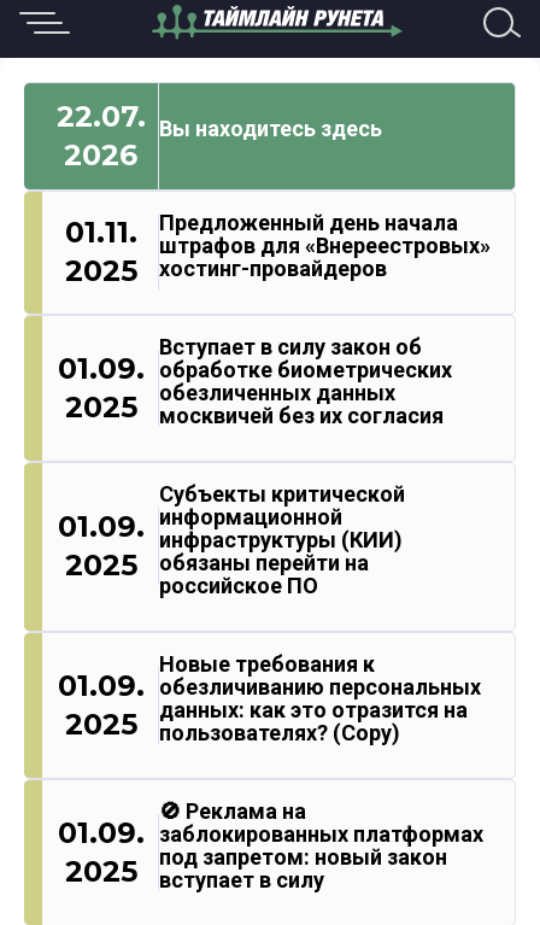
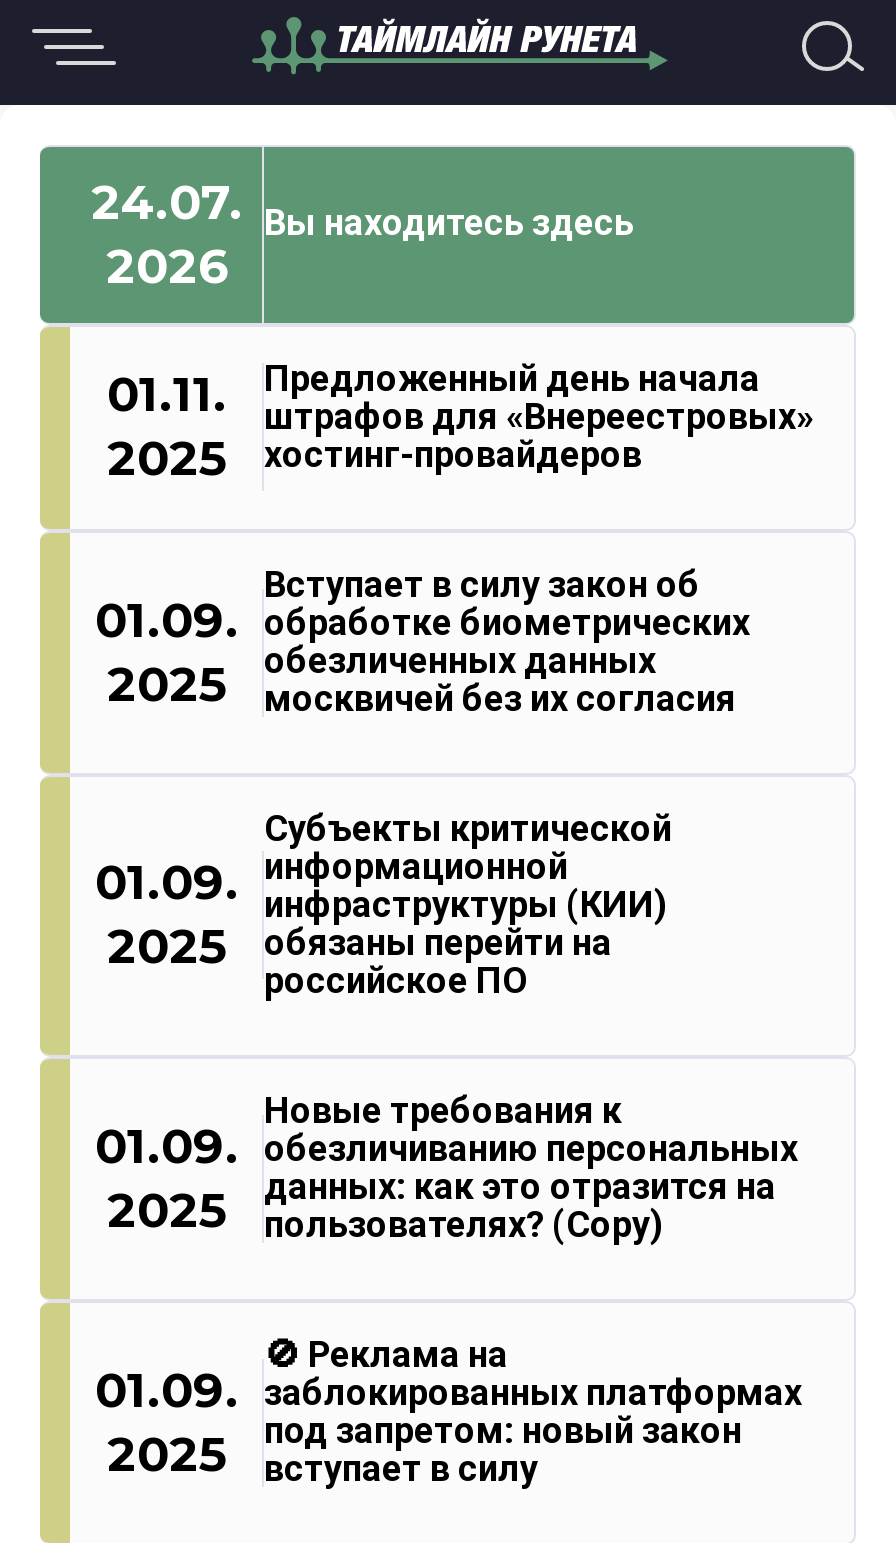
- 22.07. Вы находитесь здесь
+ 24.07. Вы находитесь здесь
